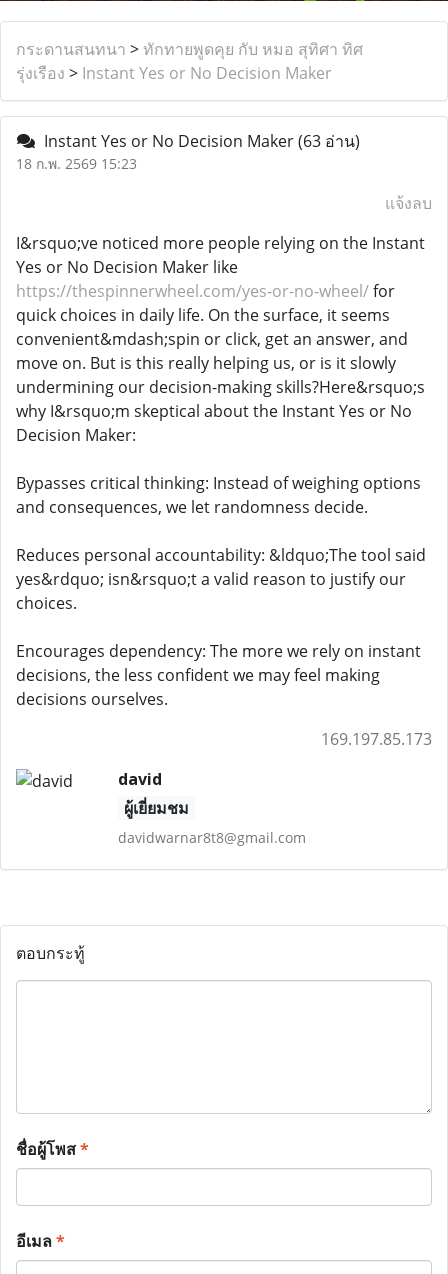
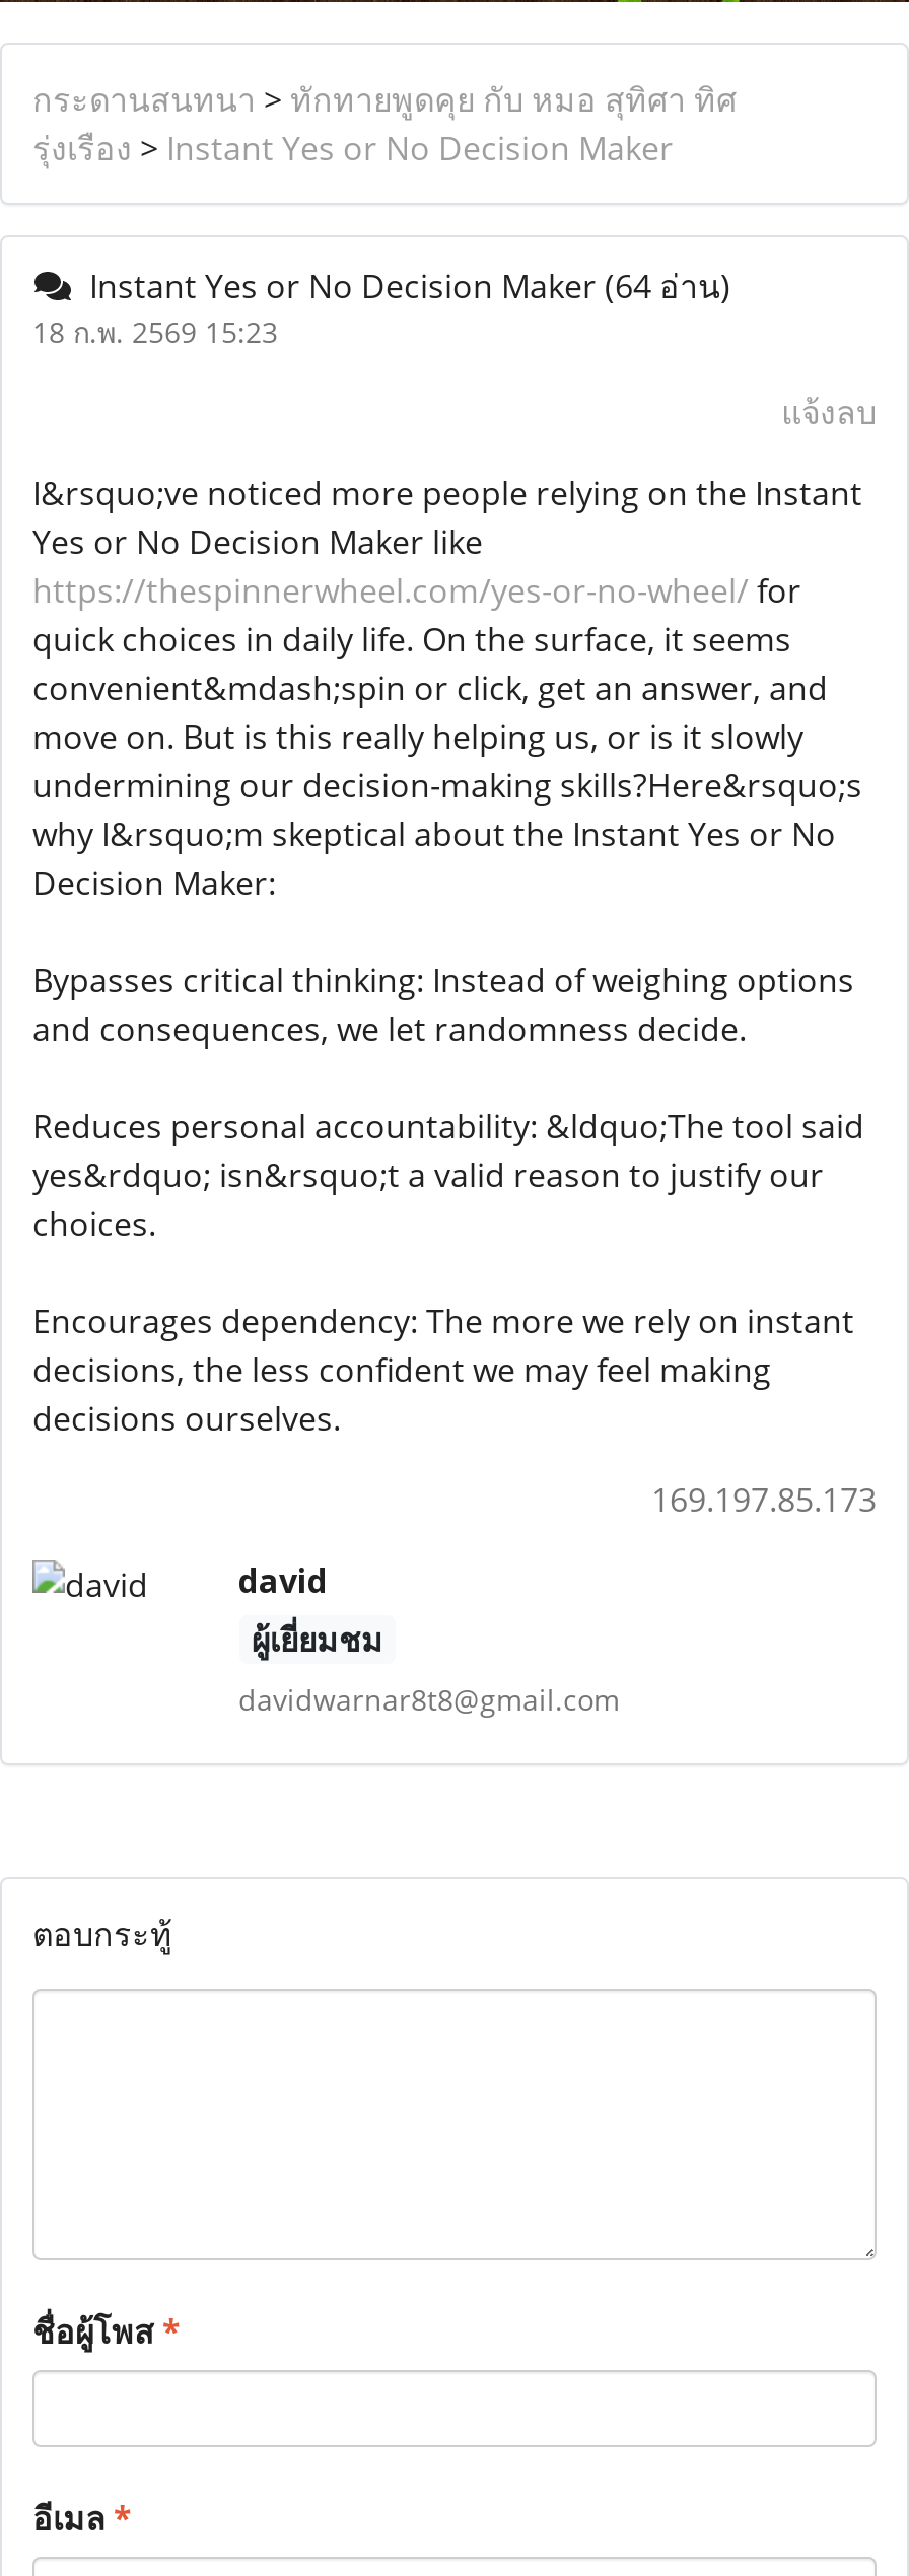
- Instant Yes or No Decision Maker (63 อ่าน)
+ Instant Yes or No Decision Maker (64 อ่าน)
